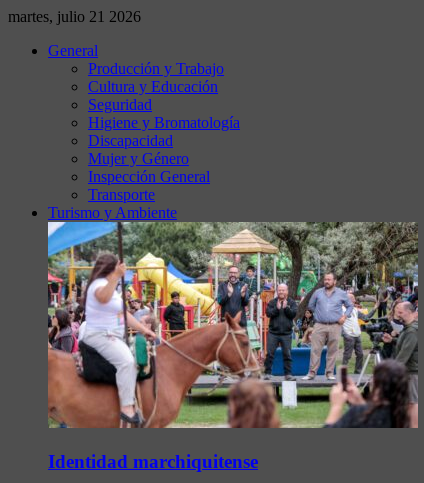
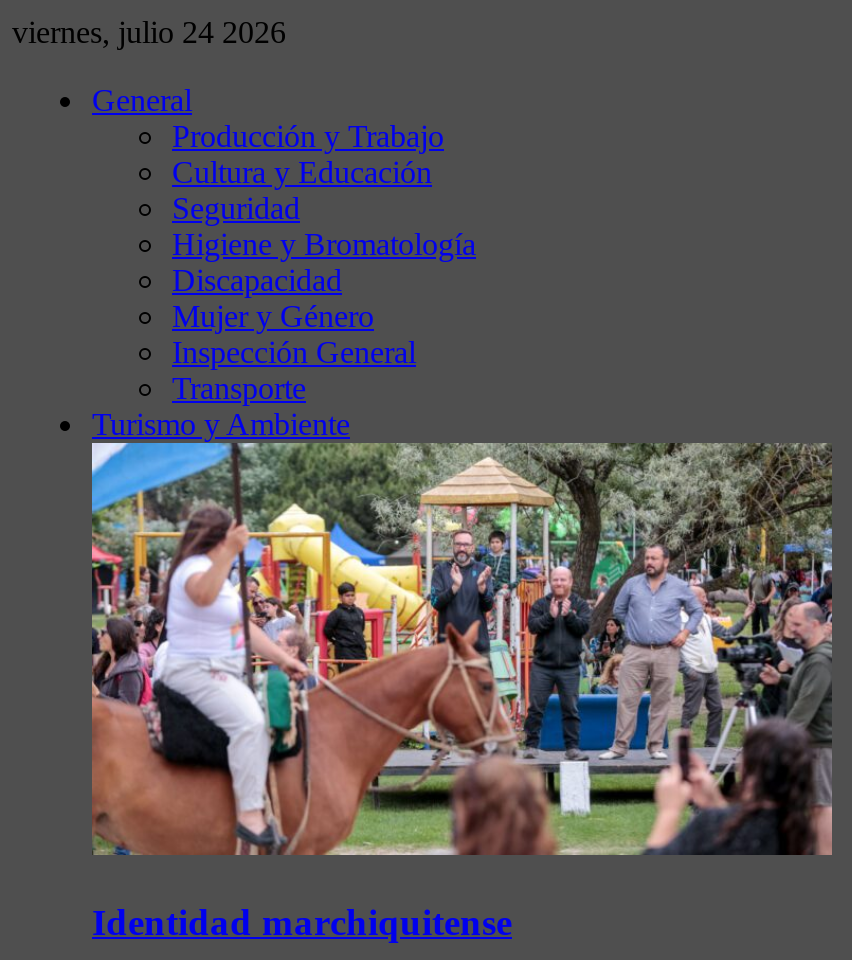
- martes, julio 21 2026
+ viernes, julio 24 2026
